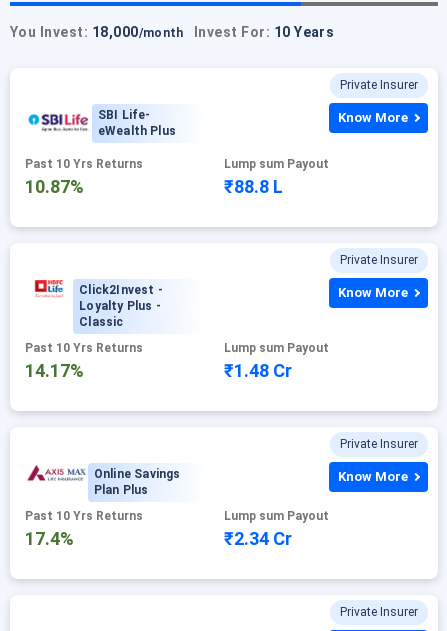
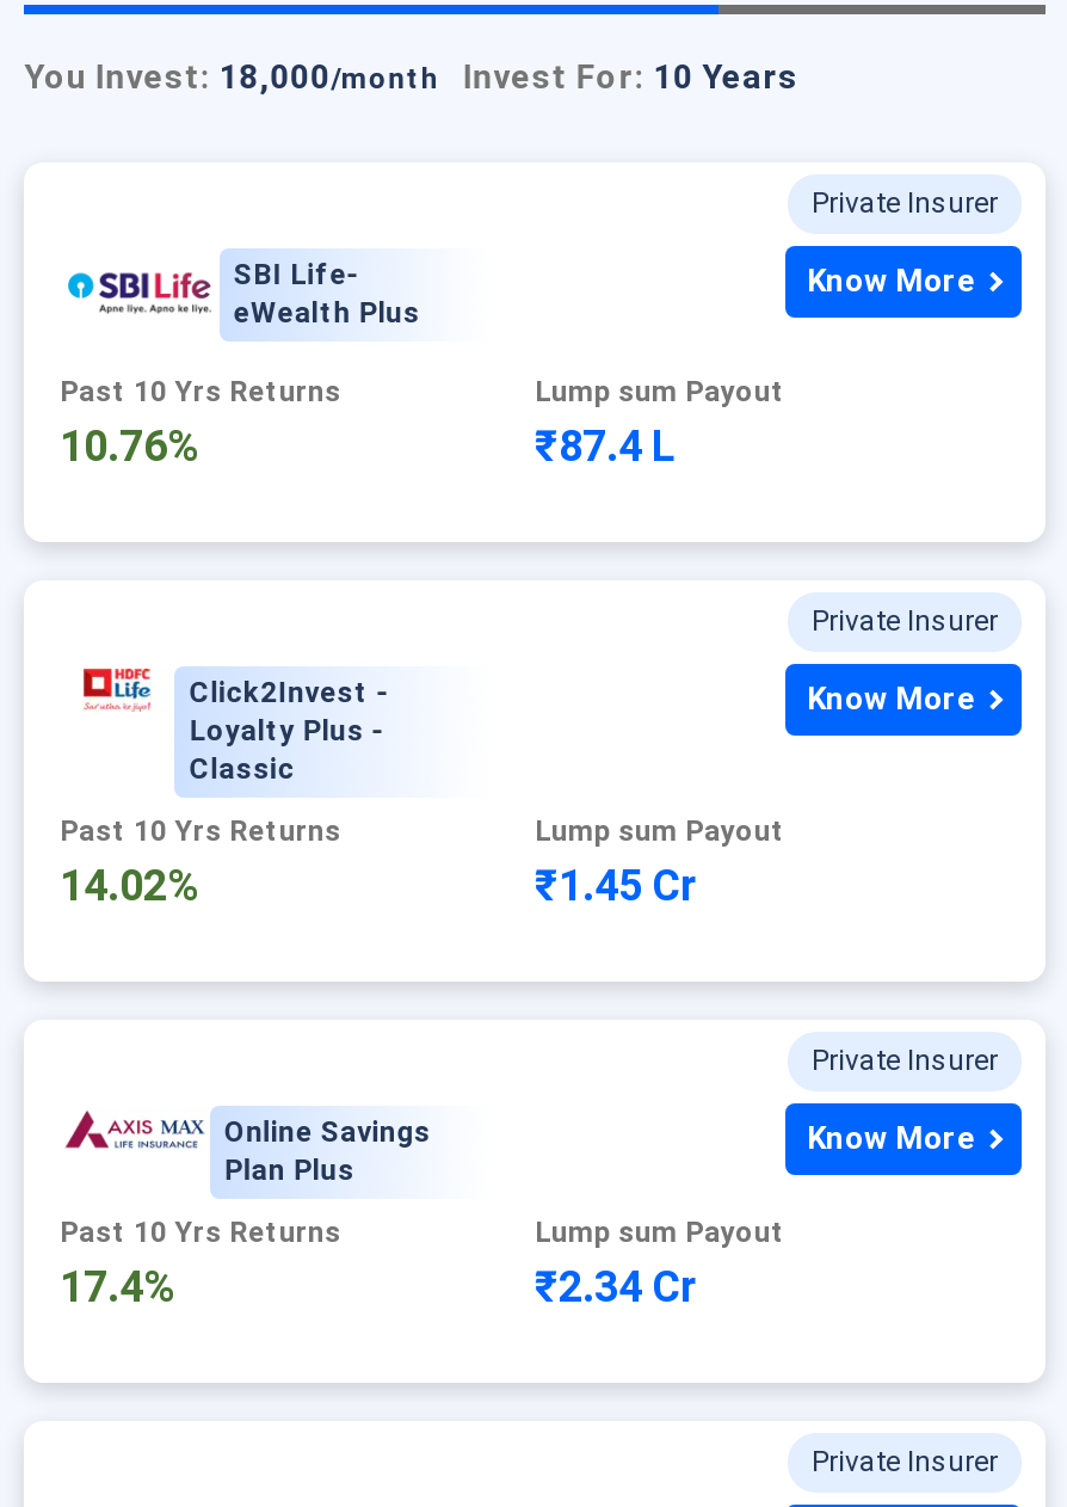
- 10.87%
+ 10.76%

- ₹88.8 L
+ ₹87.4 L

- 14.17%
+ 14.02%

- ₹1.48 Cr
+ ₹1.45 Cr
